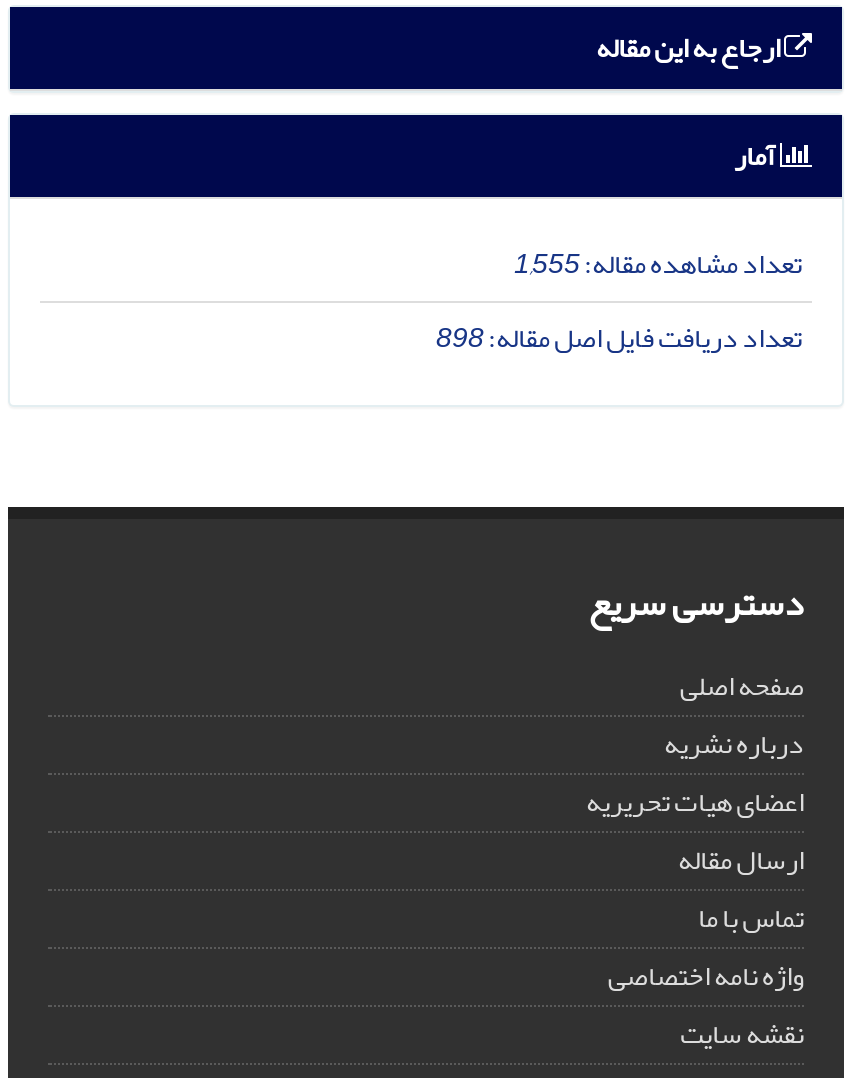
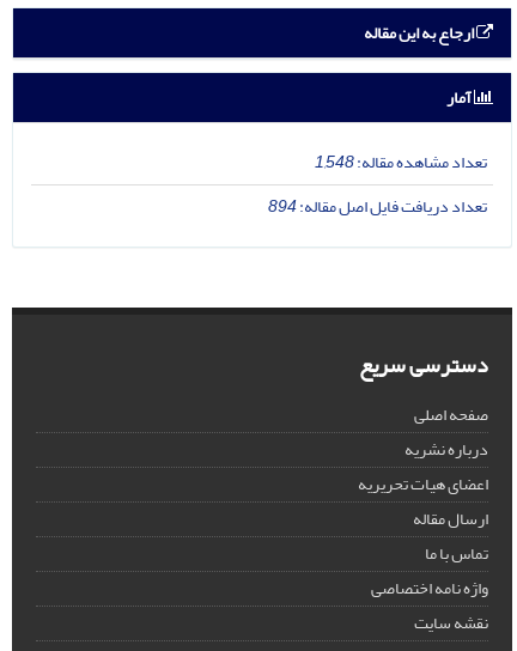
- تعداد مشاهده مقاله:1,555
+ تعداد مشاهده مقاله:1,548

- تعداد دریافت فایل اصل مقاله:898
+ تعداد دریافت فایل اصل مقاله:894
